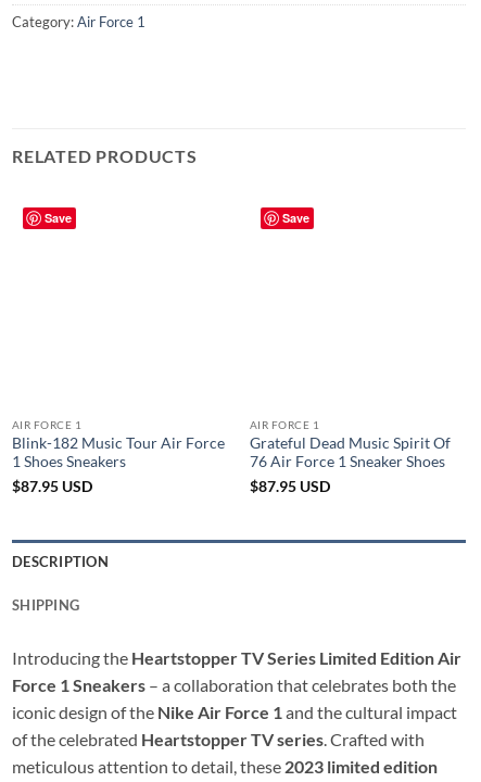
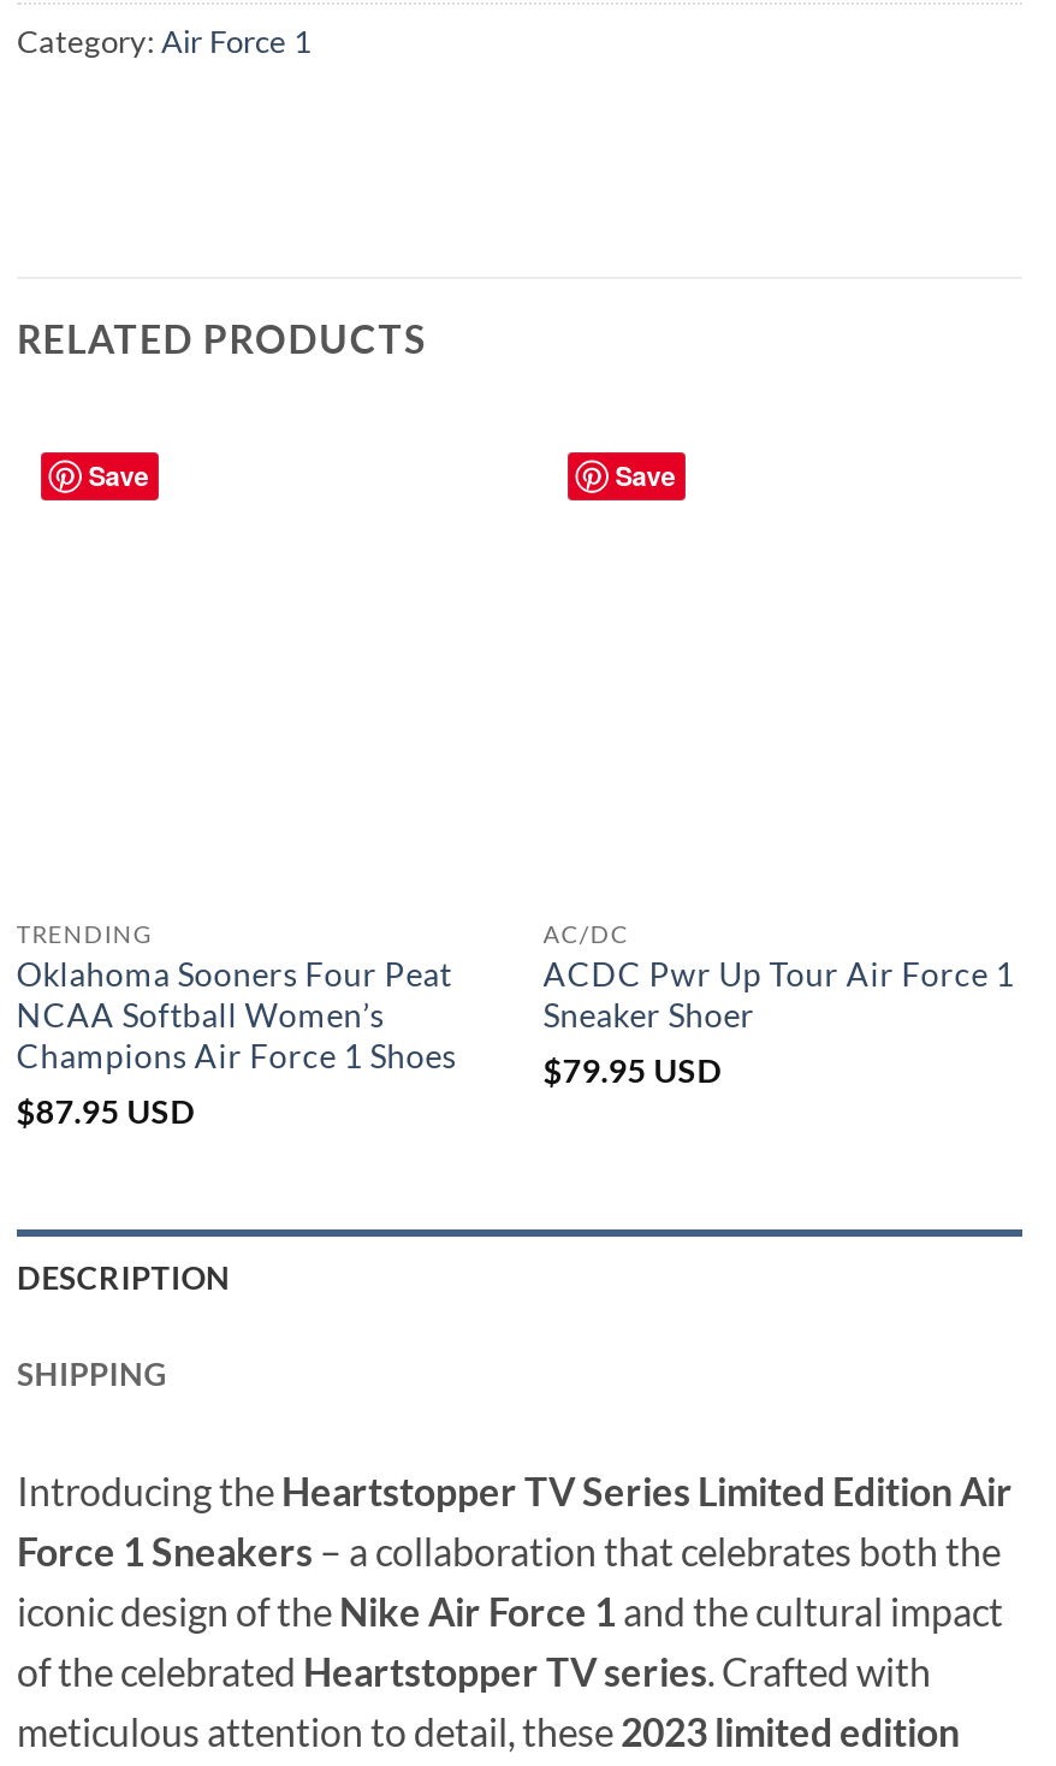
- AIR FORCE 1
- Blink-182 Music Tour Air Force
- 1 Shoes Sneakers
+ TRENDING
+ Oklahoma Sooners Four Peat
+ NCAA Softball Women’s
+ Champions Air Force 1 Shoes

- AIR FORCE 1
- Grateful Dead Music Spirit Of
- 76 Air Force 1 Sneaker Shoes
- $87.95 USD
+ AC/DC
+ ACDC Pwr Up Tour Air Force 1
+ Sneaker Shoer
+ $79.95 USD
